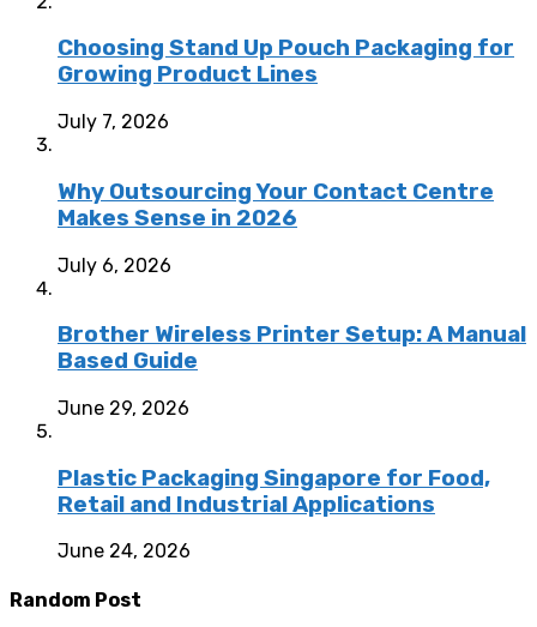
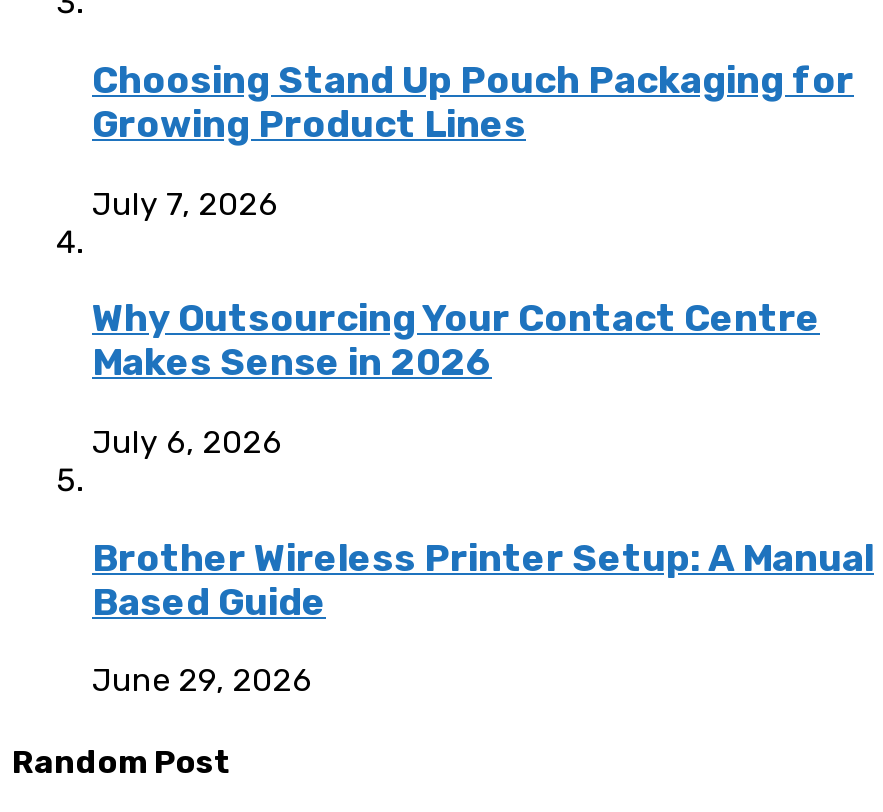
- Plastic Packaging Singapore for Food,
- Retail and Industrial Applications
- June 24, 2026
